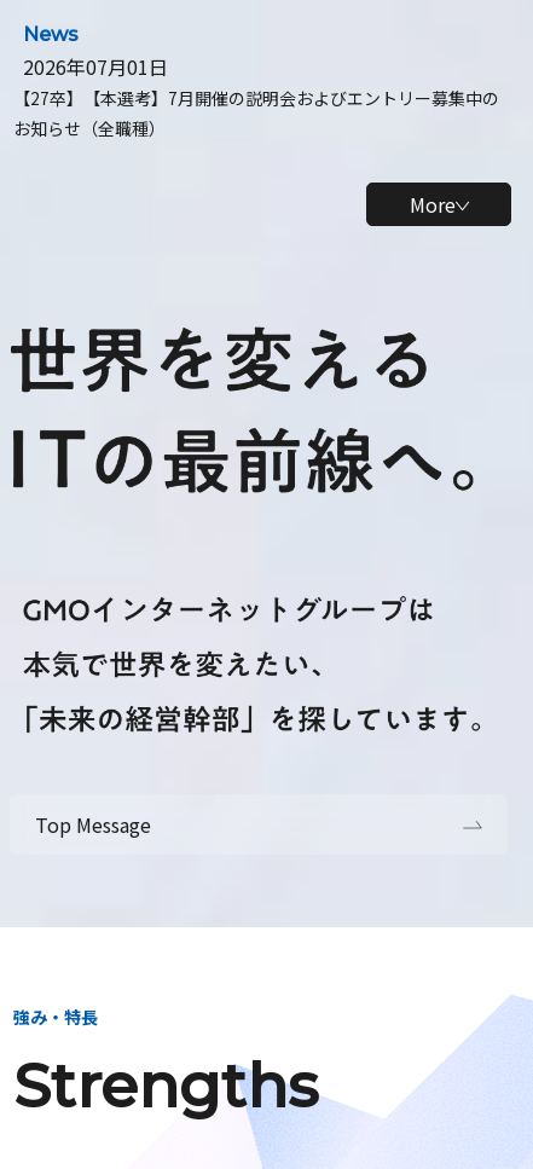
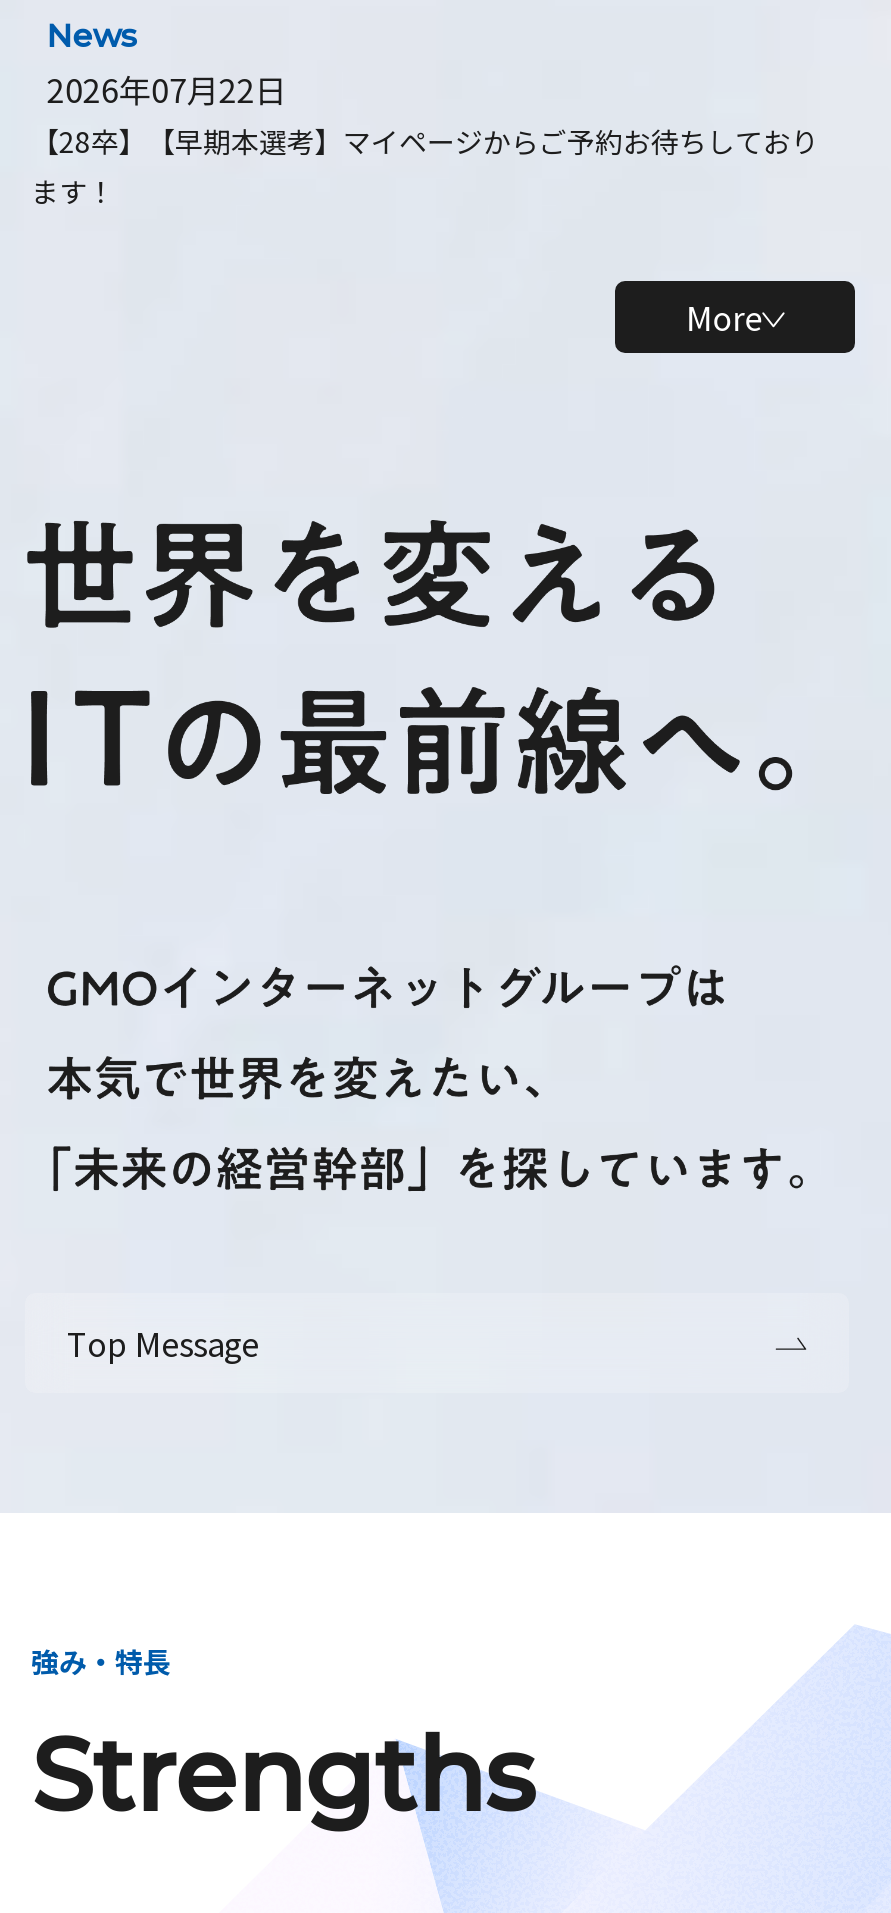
- 2026年07月01日
- 【27卒】【本選考】7月開催の説明会およびエントリー募集中の
- お知らせ（全職種）
+ 2026年07月22日
+ 【28卒】【早期本選考】マイページからご予約お待ちしており
+ ます！
